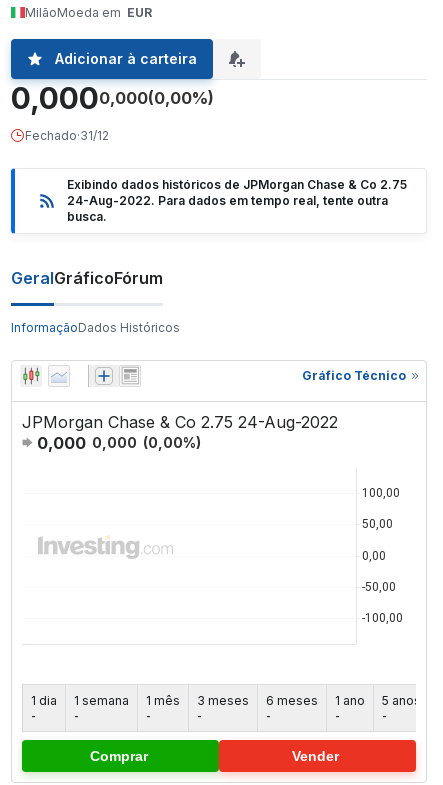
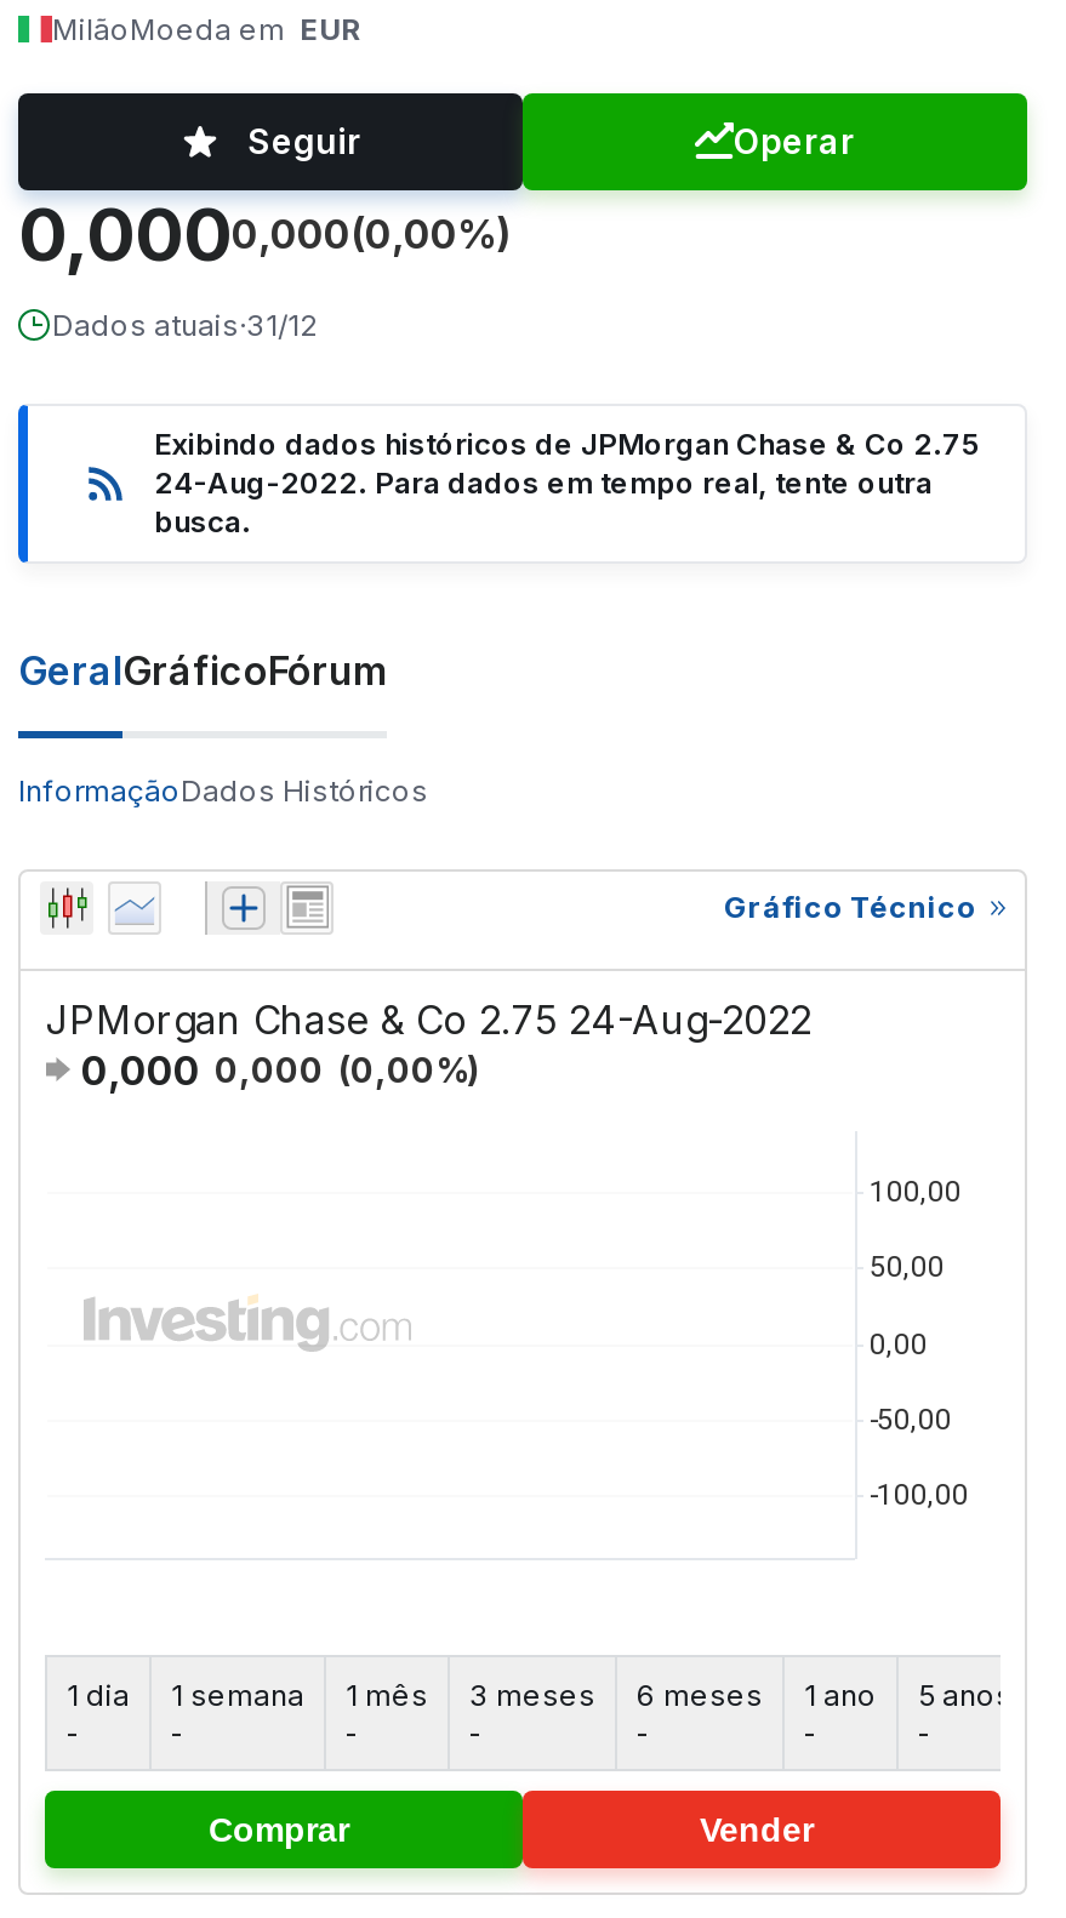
- Adicionar à carteira
+ Seguir
+ Operar

- Fechado·31/12
+ Dados atuais·31/12
